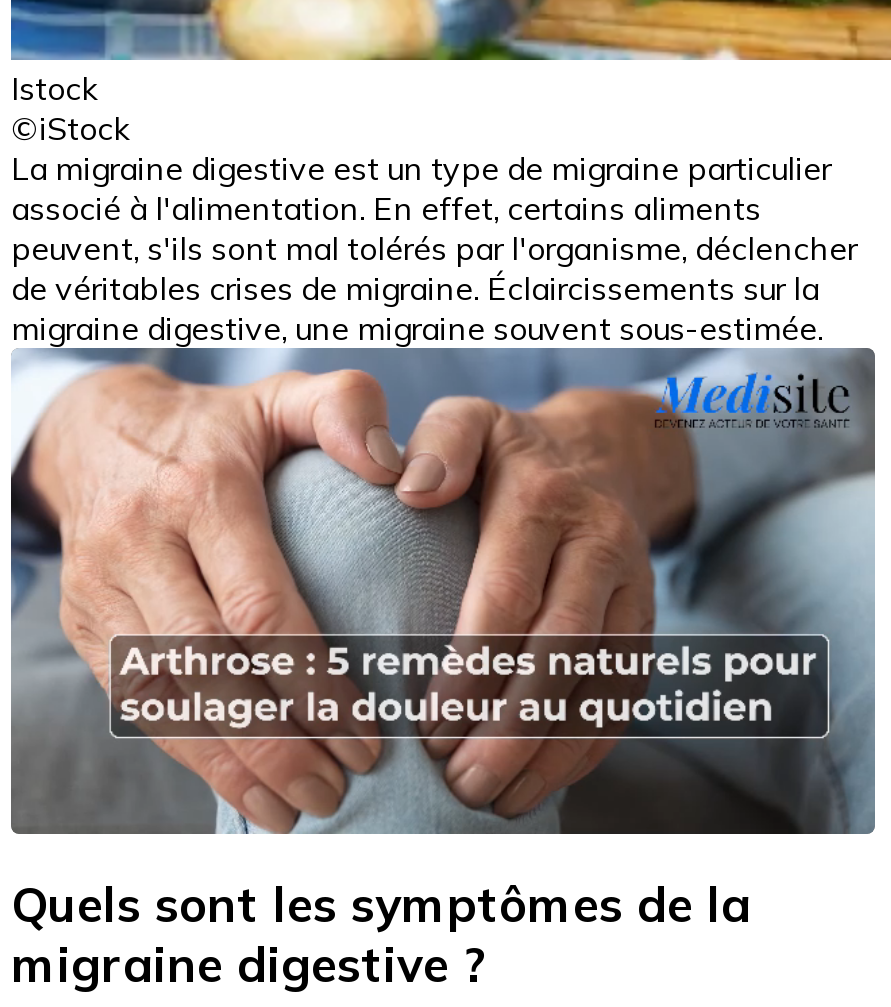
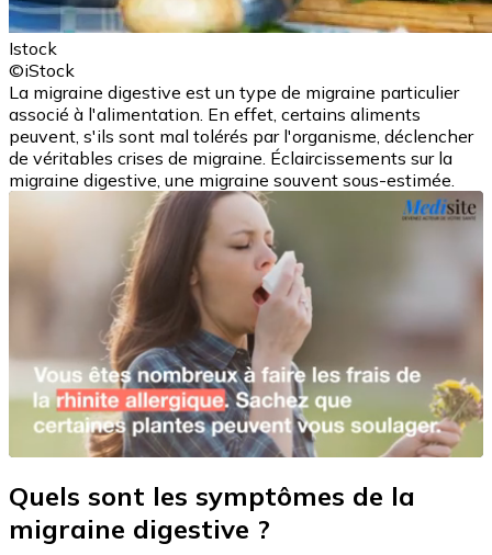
- [image]
+ [image]
